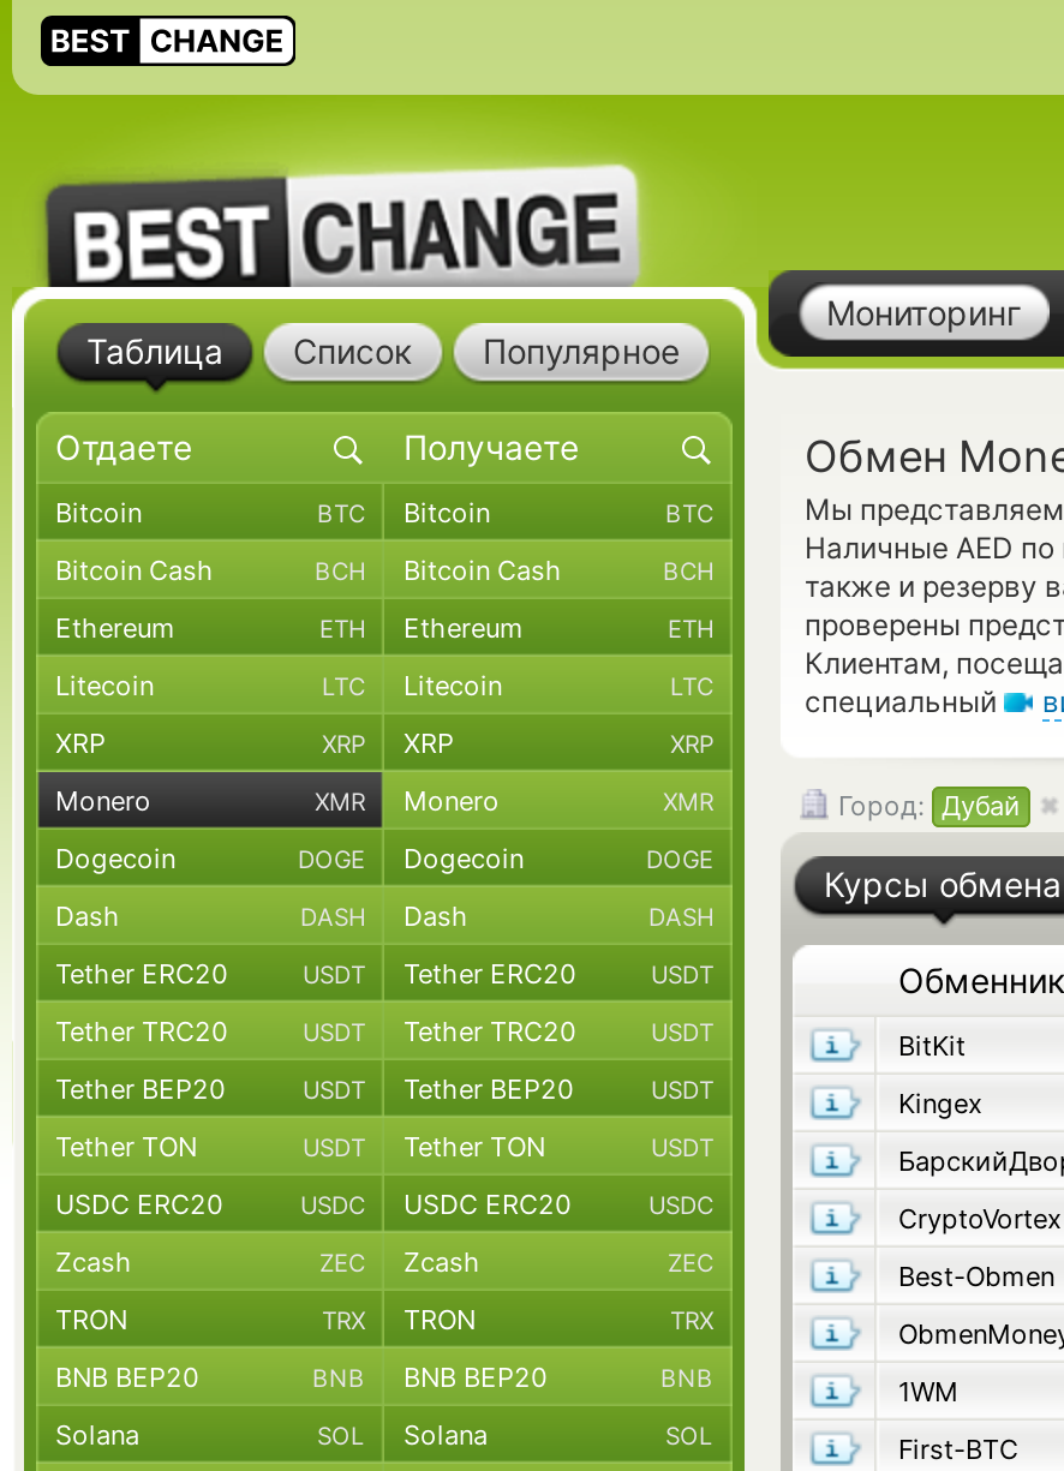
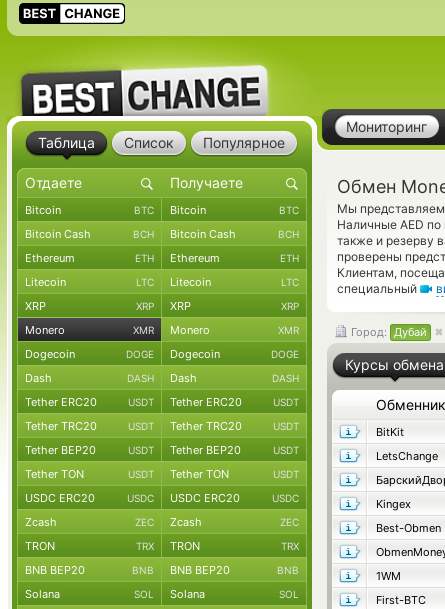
moved down: Kingex

+ LetsChange

- CryptoVortex
